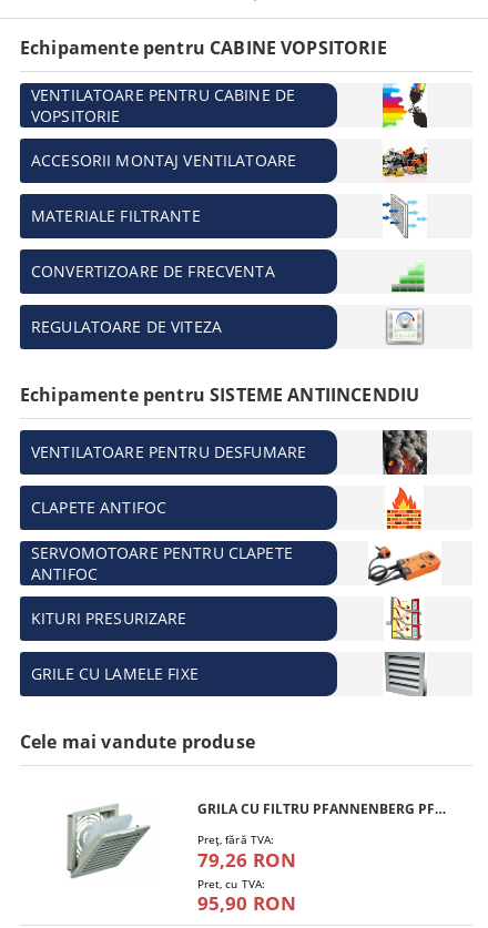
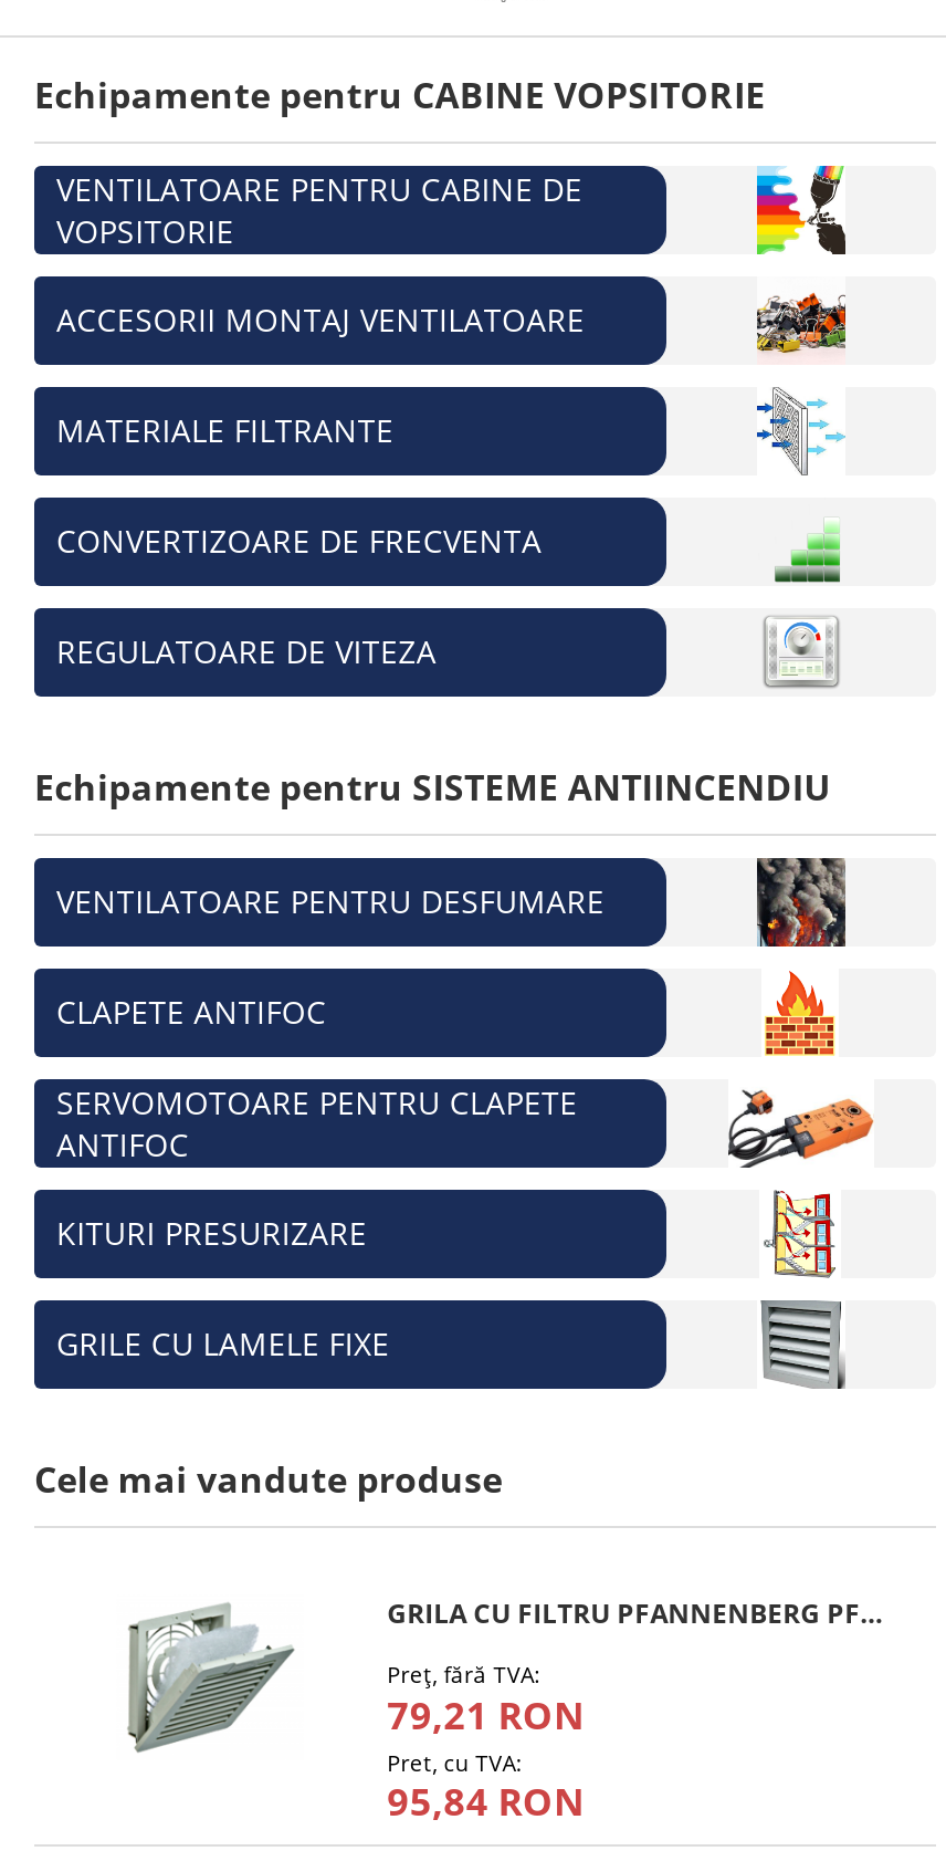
- 79,26 RON
+ 79,21 RON

- 95,90 RON
+ 95,84 RON
